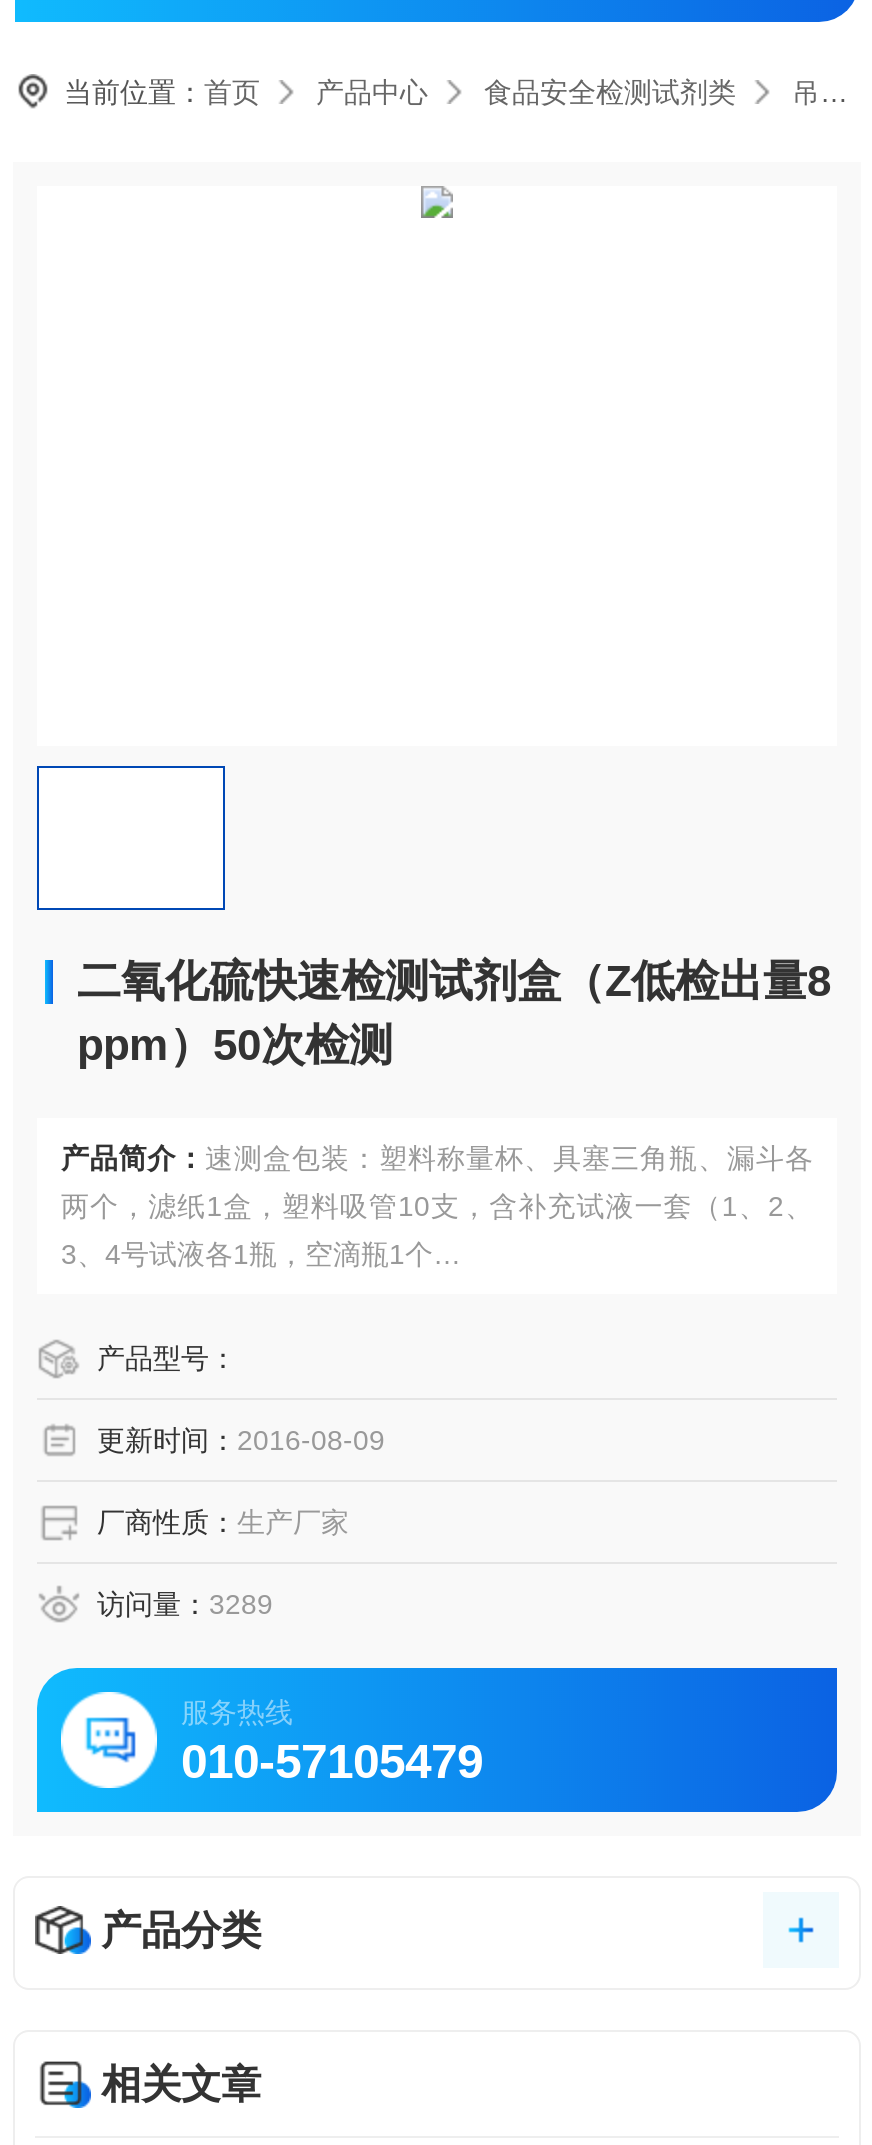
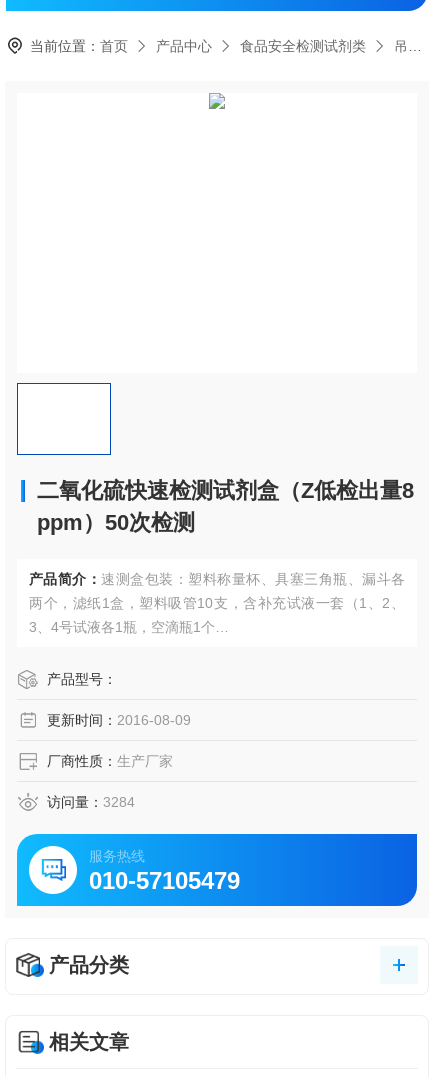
- 访问量：3289
+ 访问量：3284
